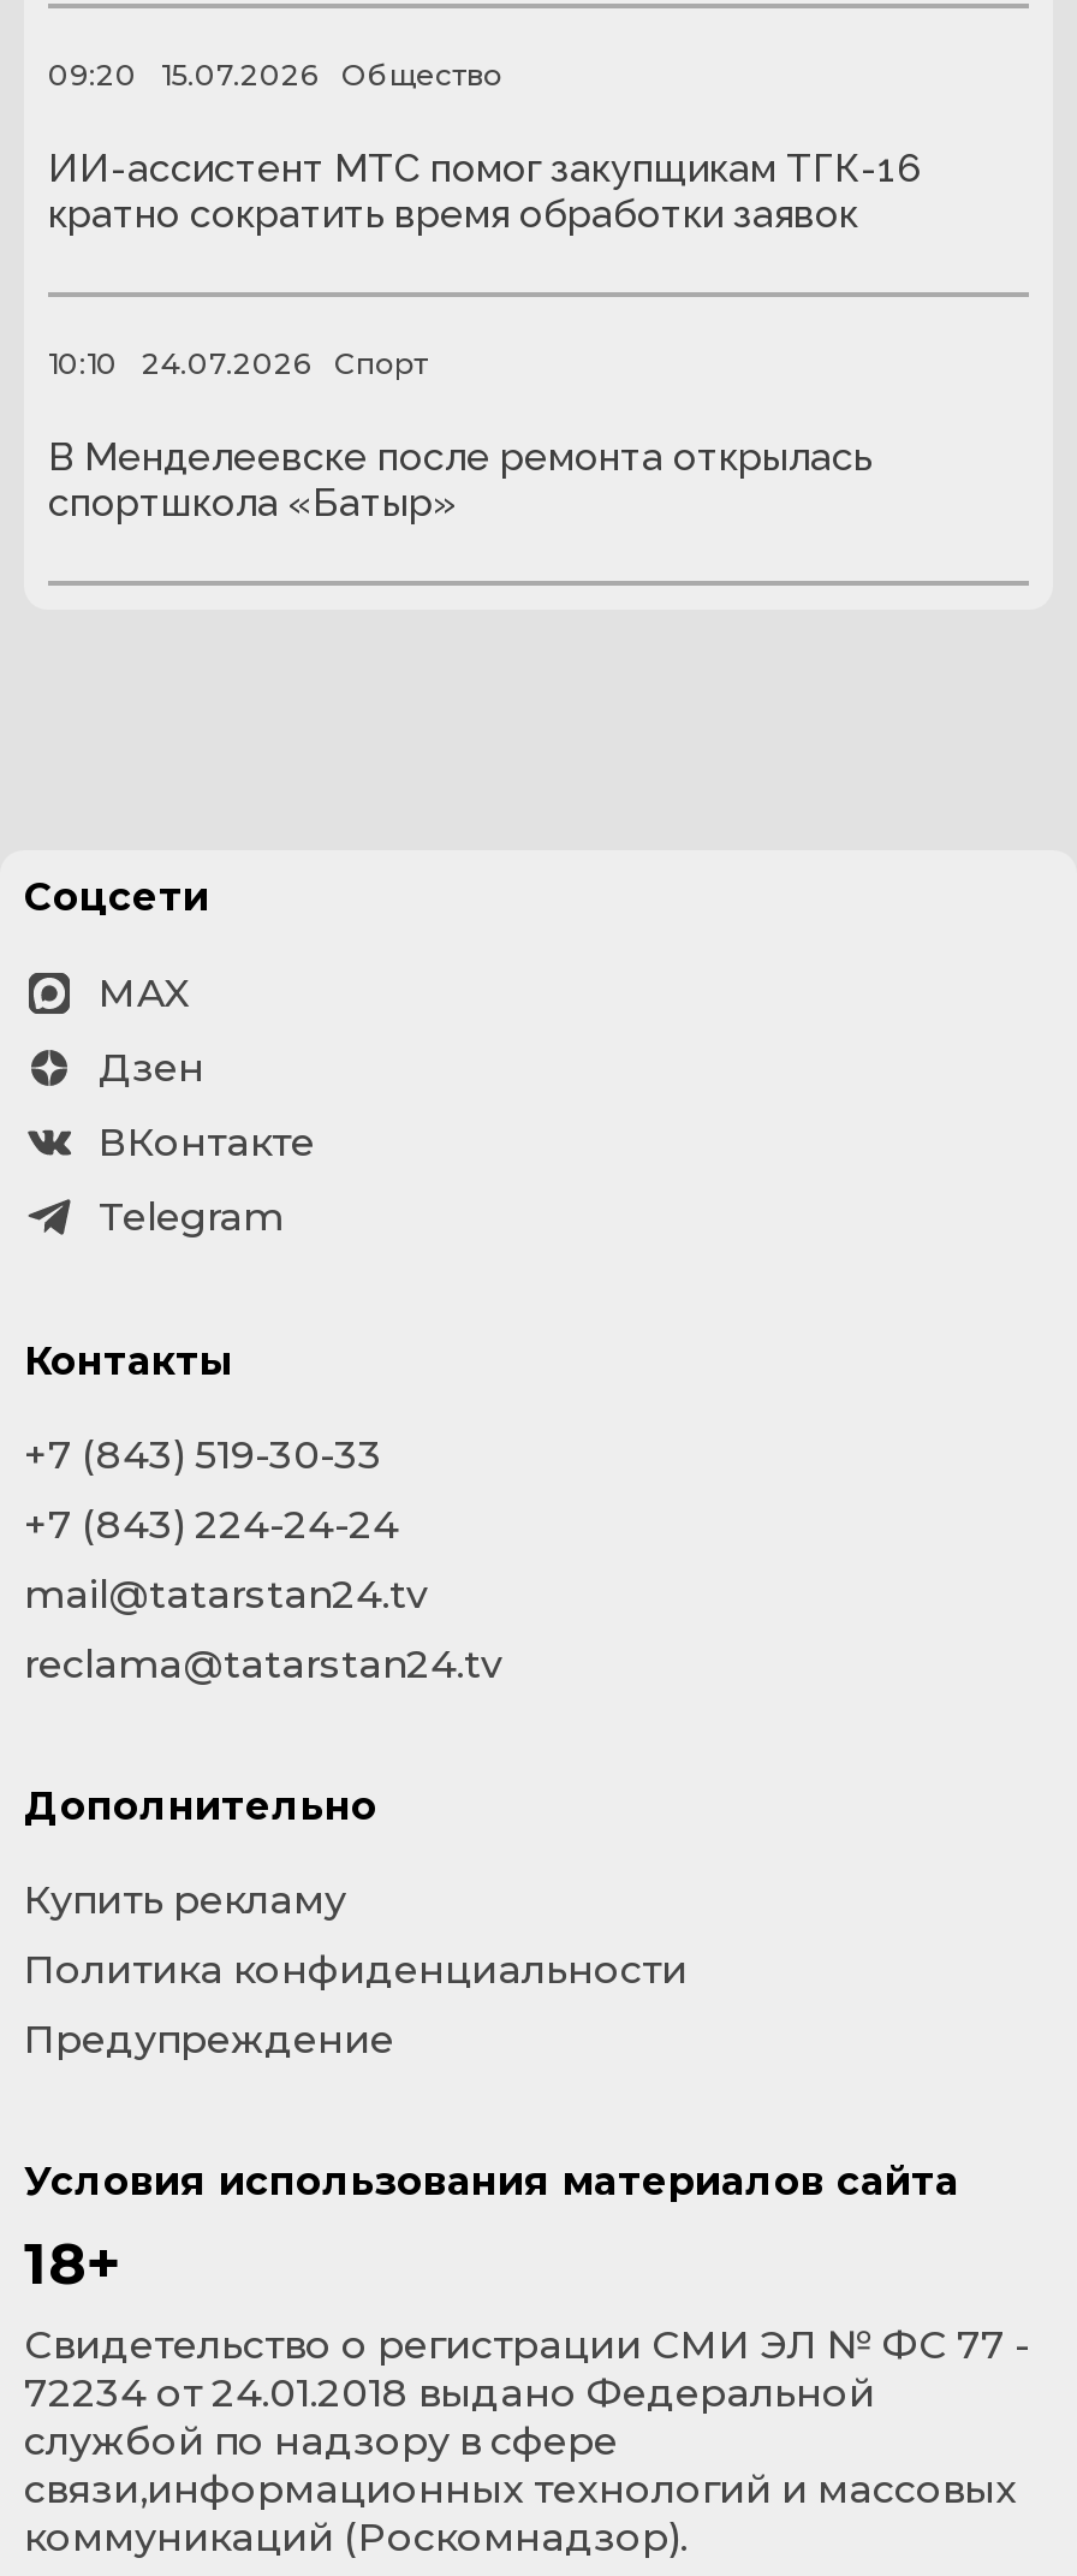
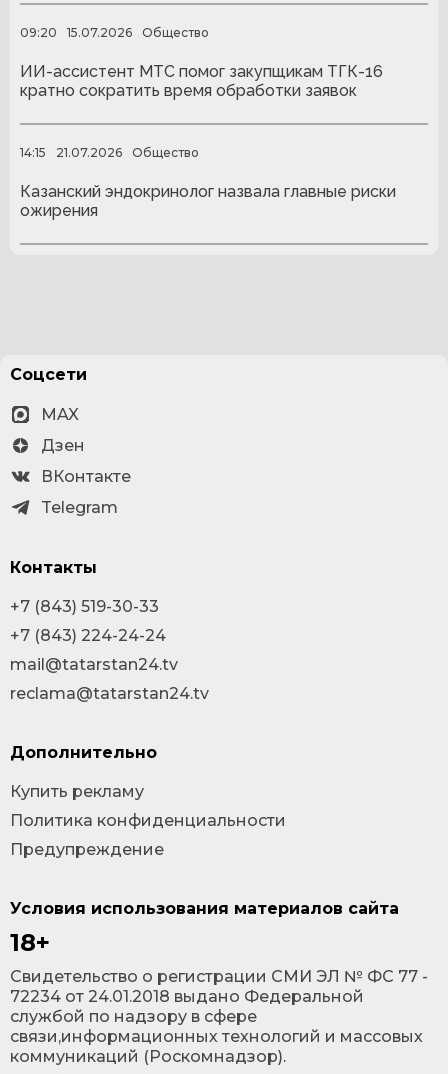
- 10:10
- 24.07.2026
- Спорт
+ 14:15
+ 21.07.2026
+ Общество

- В Менделеевске после ремонта открылась
- спортшкола «Батыр»
+ Казанский эндокринолог назвала главные риски
+ ожирения
